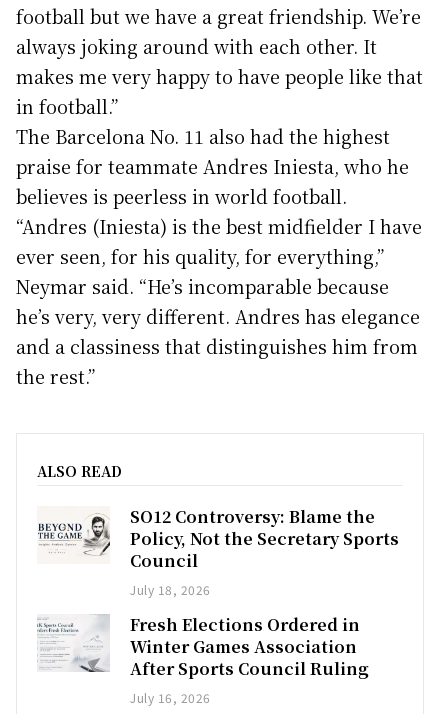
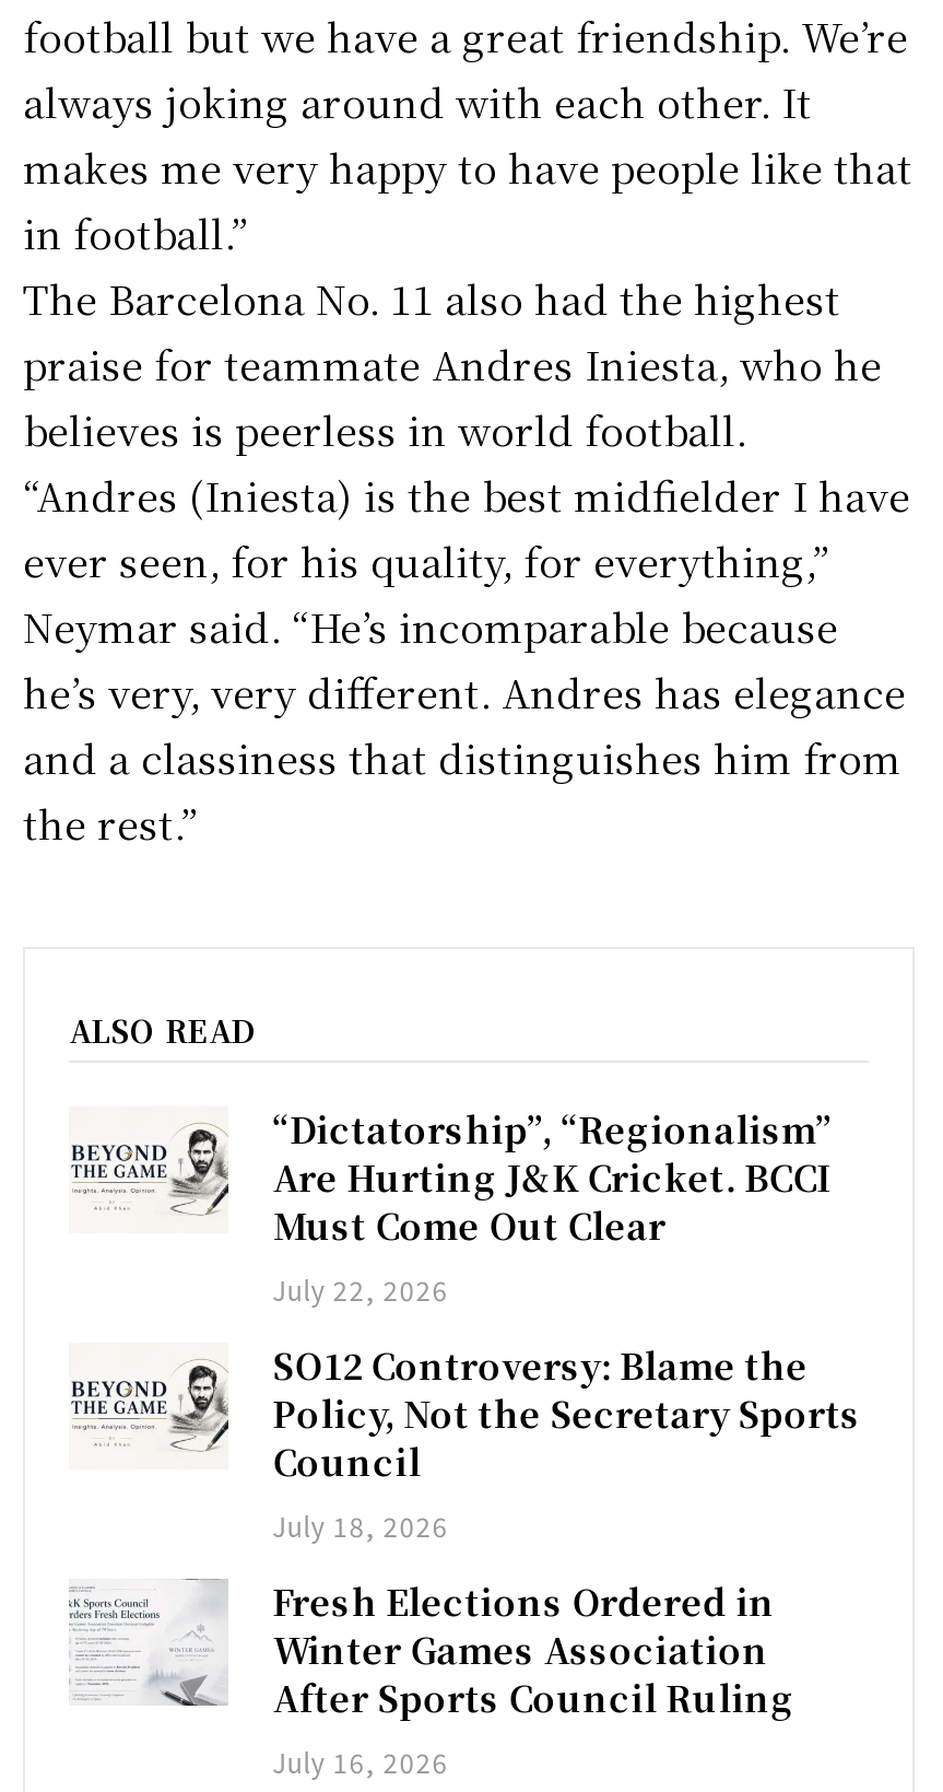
+ “Dictatorship”, “Regionalism”
+ Are Hurting J&K Cricket. BCCI
+ Must Come Out Clear
+ July 22, 2026
